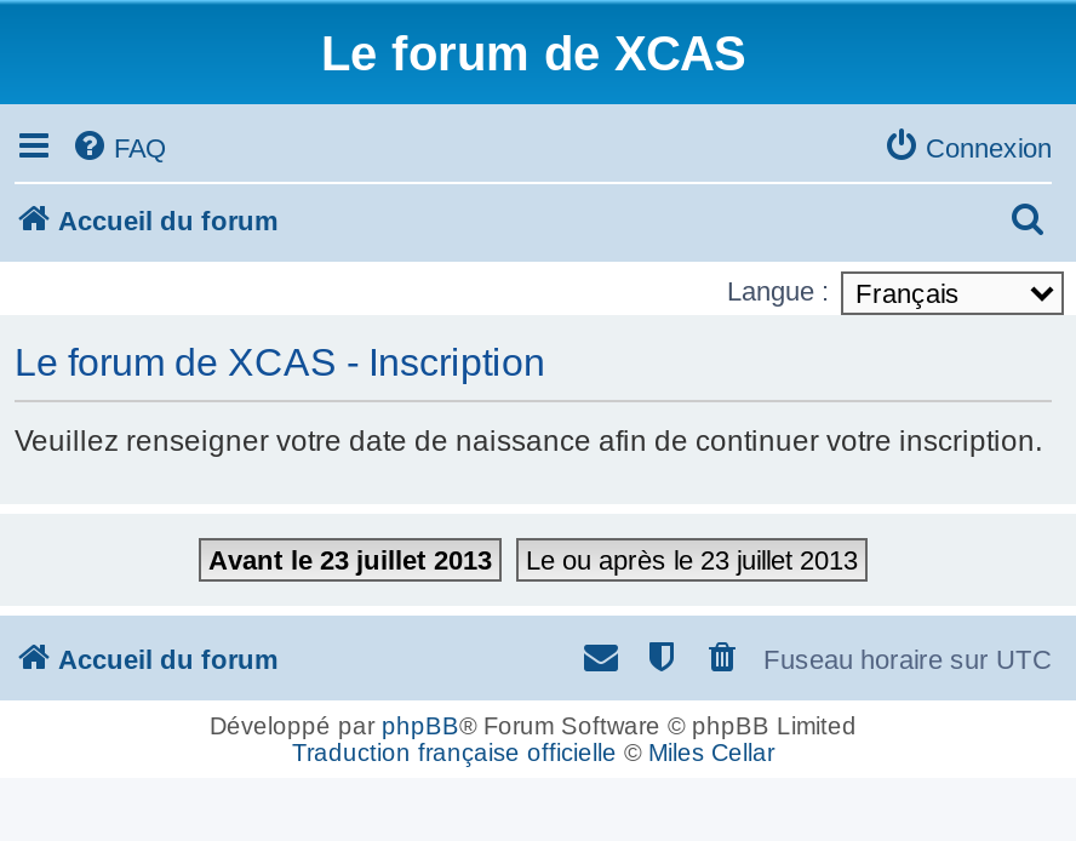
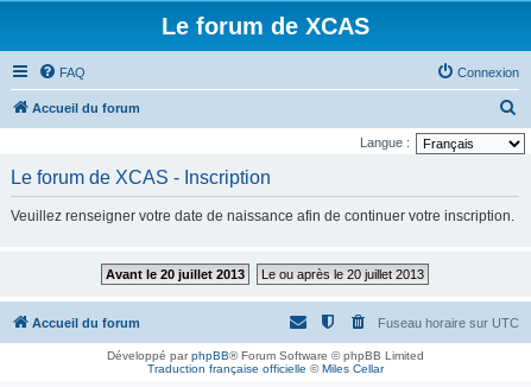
- Avant le 23 juillet 2013
+ Avant le 20 juillet 2013

- Le ou après le 23 juillet 2013
+ Le ou après le 20 juillet 2013
